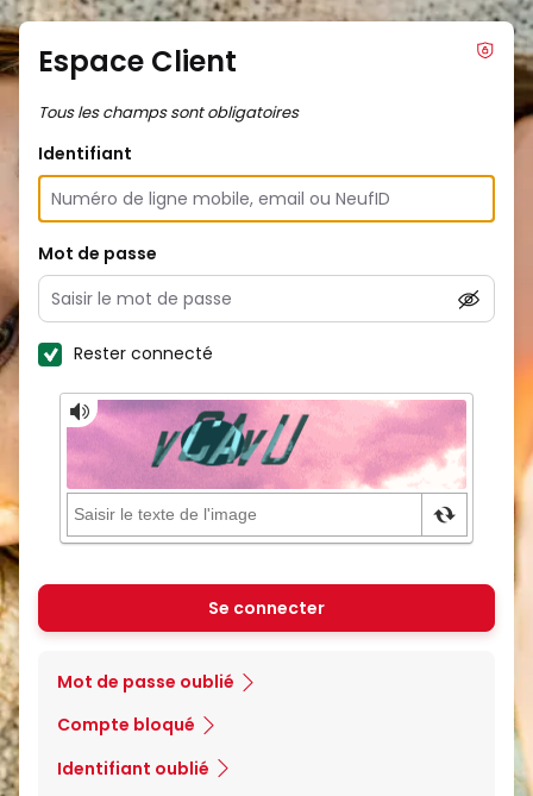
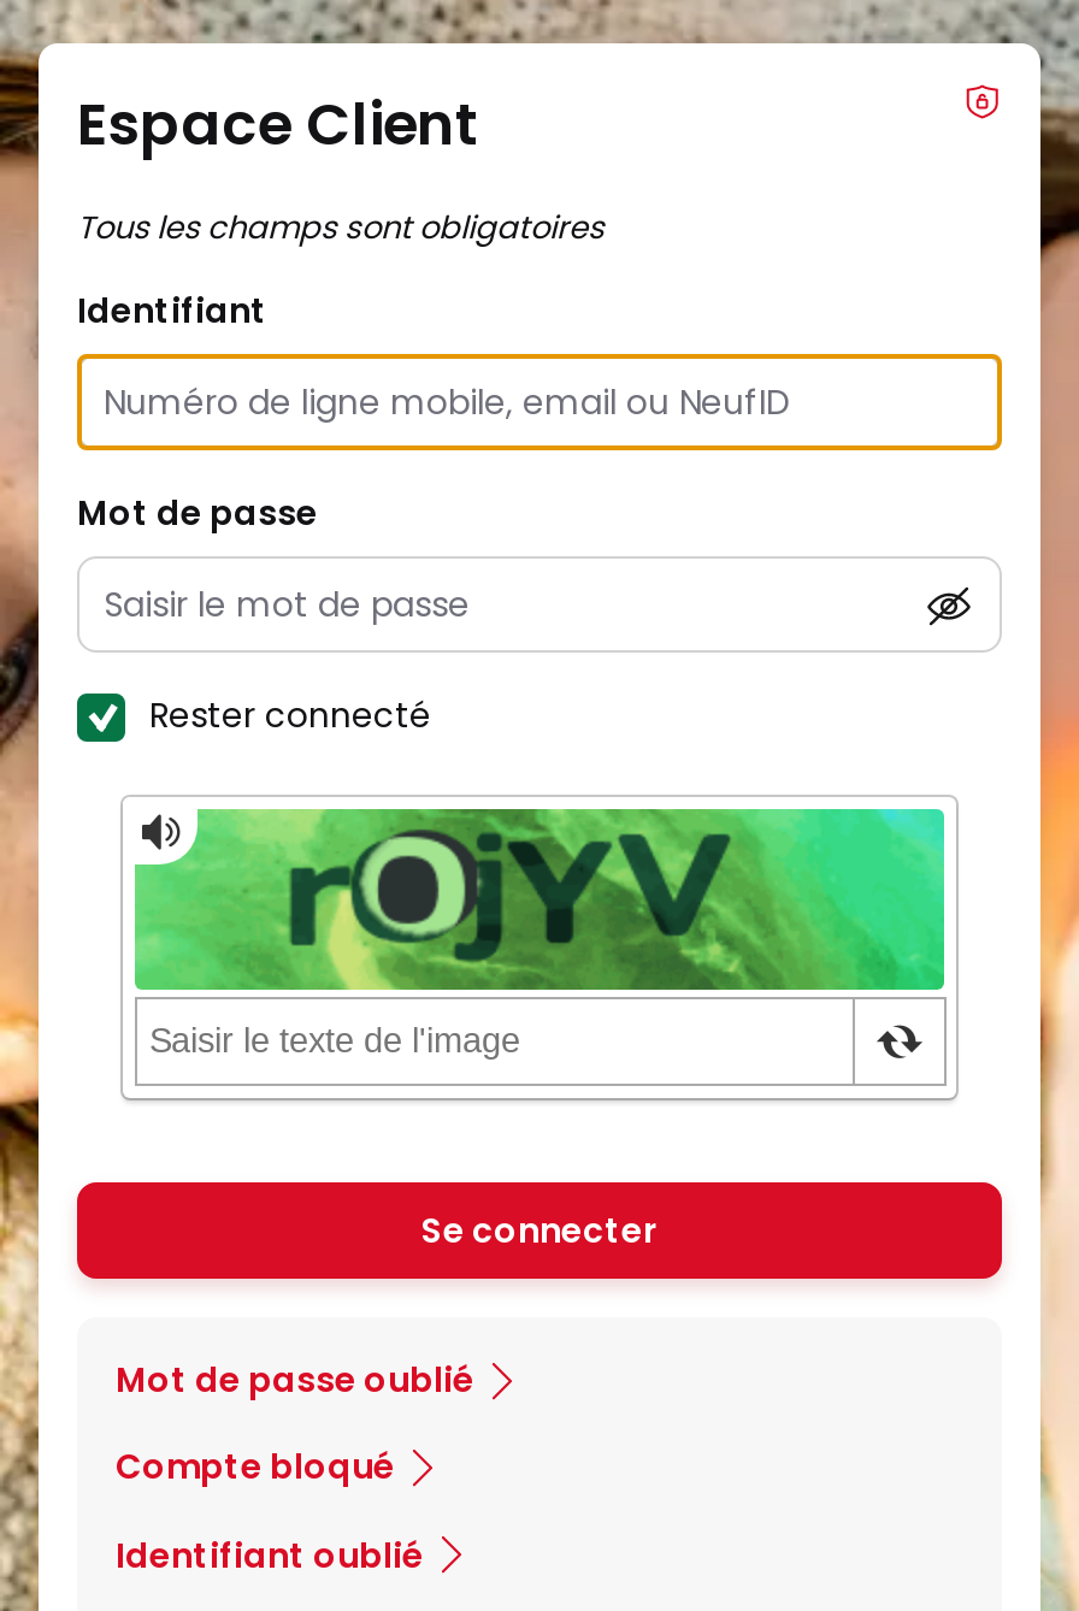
- [image]
+ [image]
